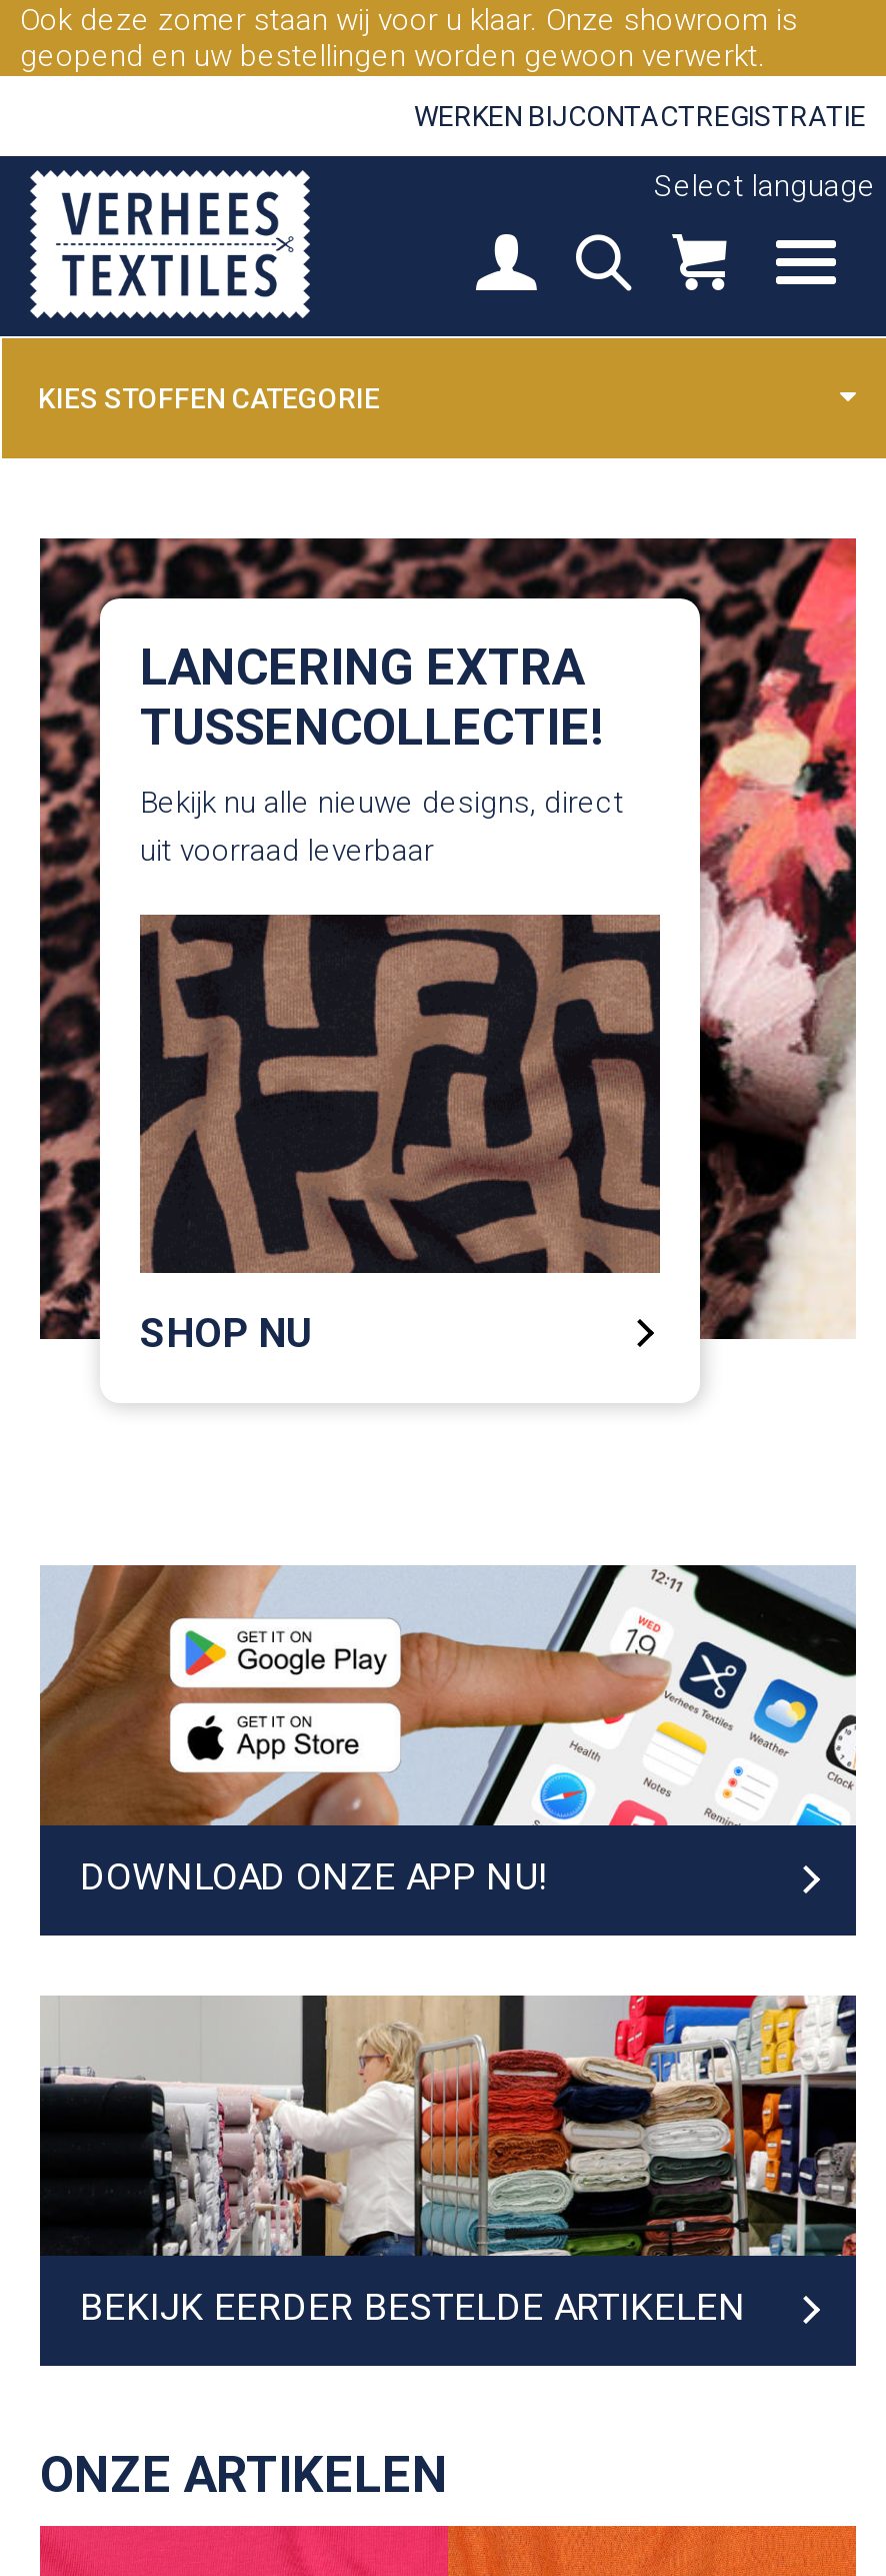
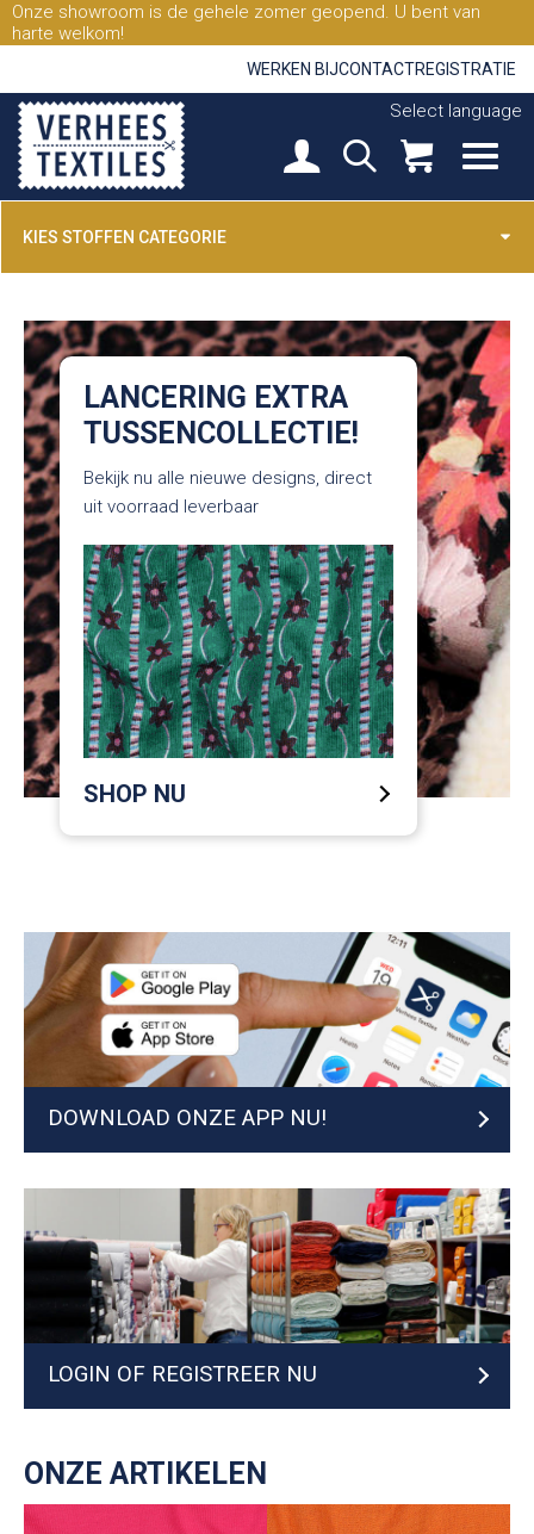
- Ook deze zomer staan wij voor u klaar. Onze showroom is
- geopend en uw bestellingen worden gewoon verwerkt.
+ Onze showroom is de gehele zomer geopend. U bent van
+ harte welkom!

- [image]
+ [image]

- BEKIJK EERDER BESTELDE ARTIKELEN
+ LOGIN OF REGISTREER NU
